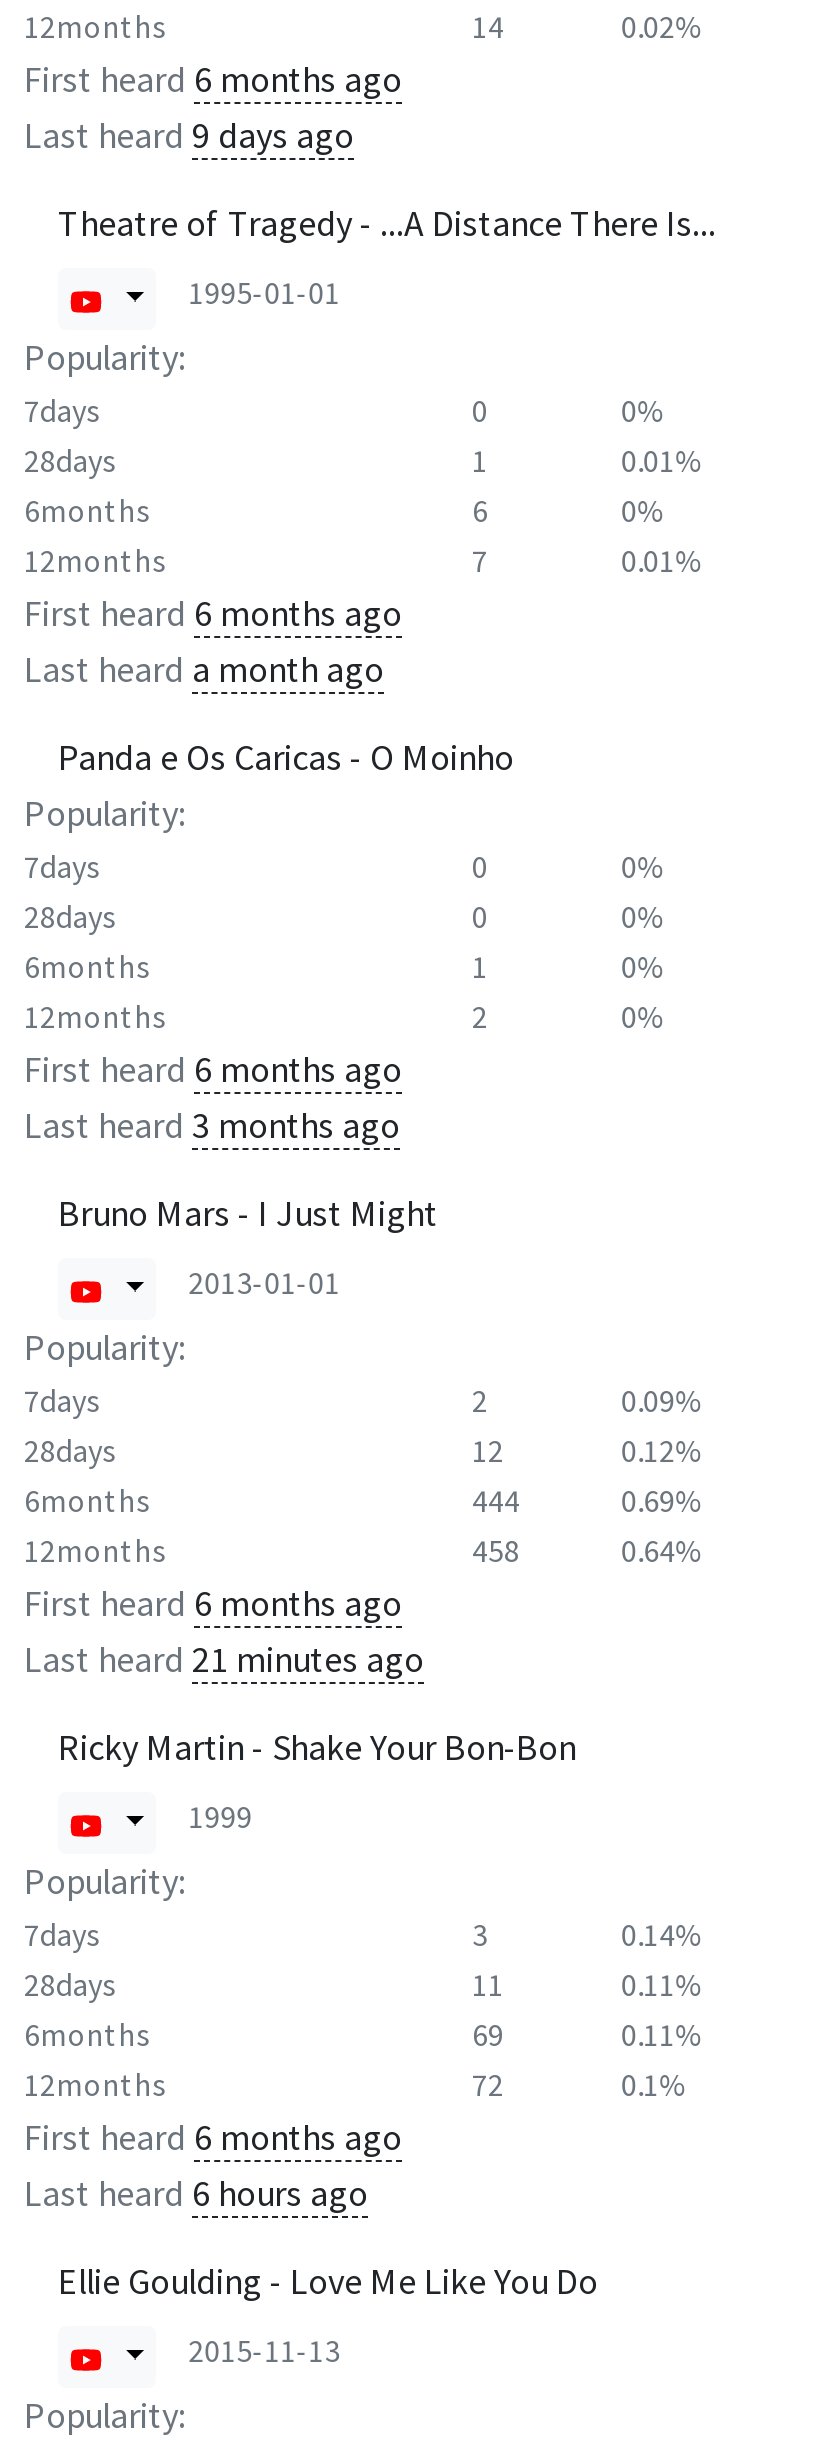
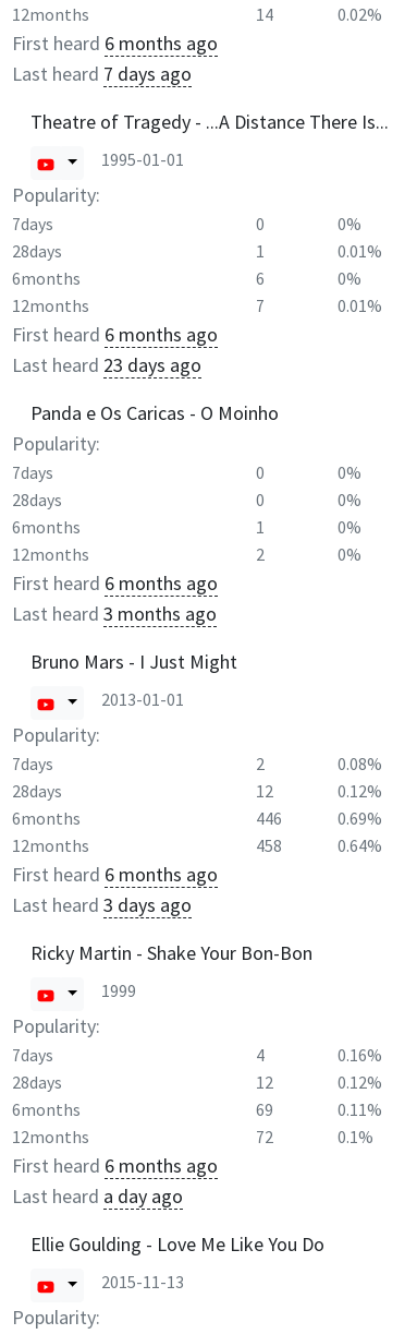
- Last heard 9 days ago
+ Last heard 7 days ago

- Last heard a month ago
+ Last heard 23 days ago

- 0.09%
+ 0.08%

- 444
+ 446

- Last heard 21 minutes ago
+ Last heard 3 days ago

- 3
+ 4

- 0.14%
+ 0.16%

- 11
+ 12

- 0.11%
+ 0.12%

- Last heard 6 hours ago
+ Last heard a day ago
